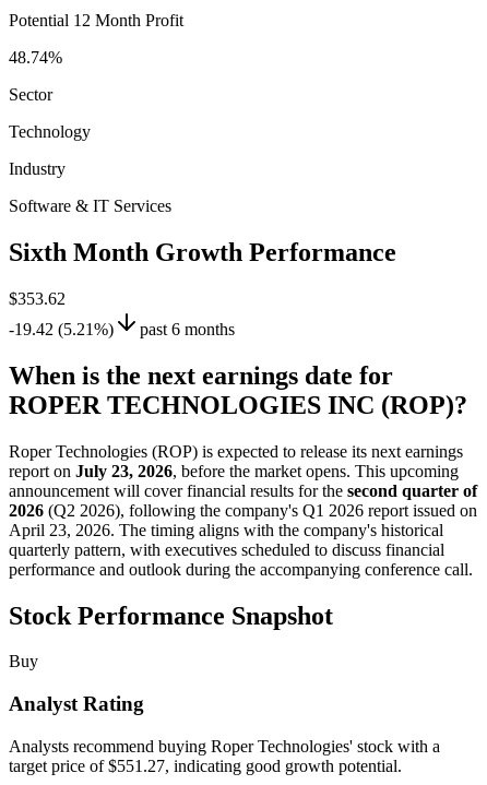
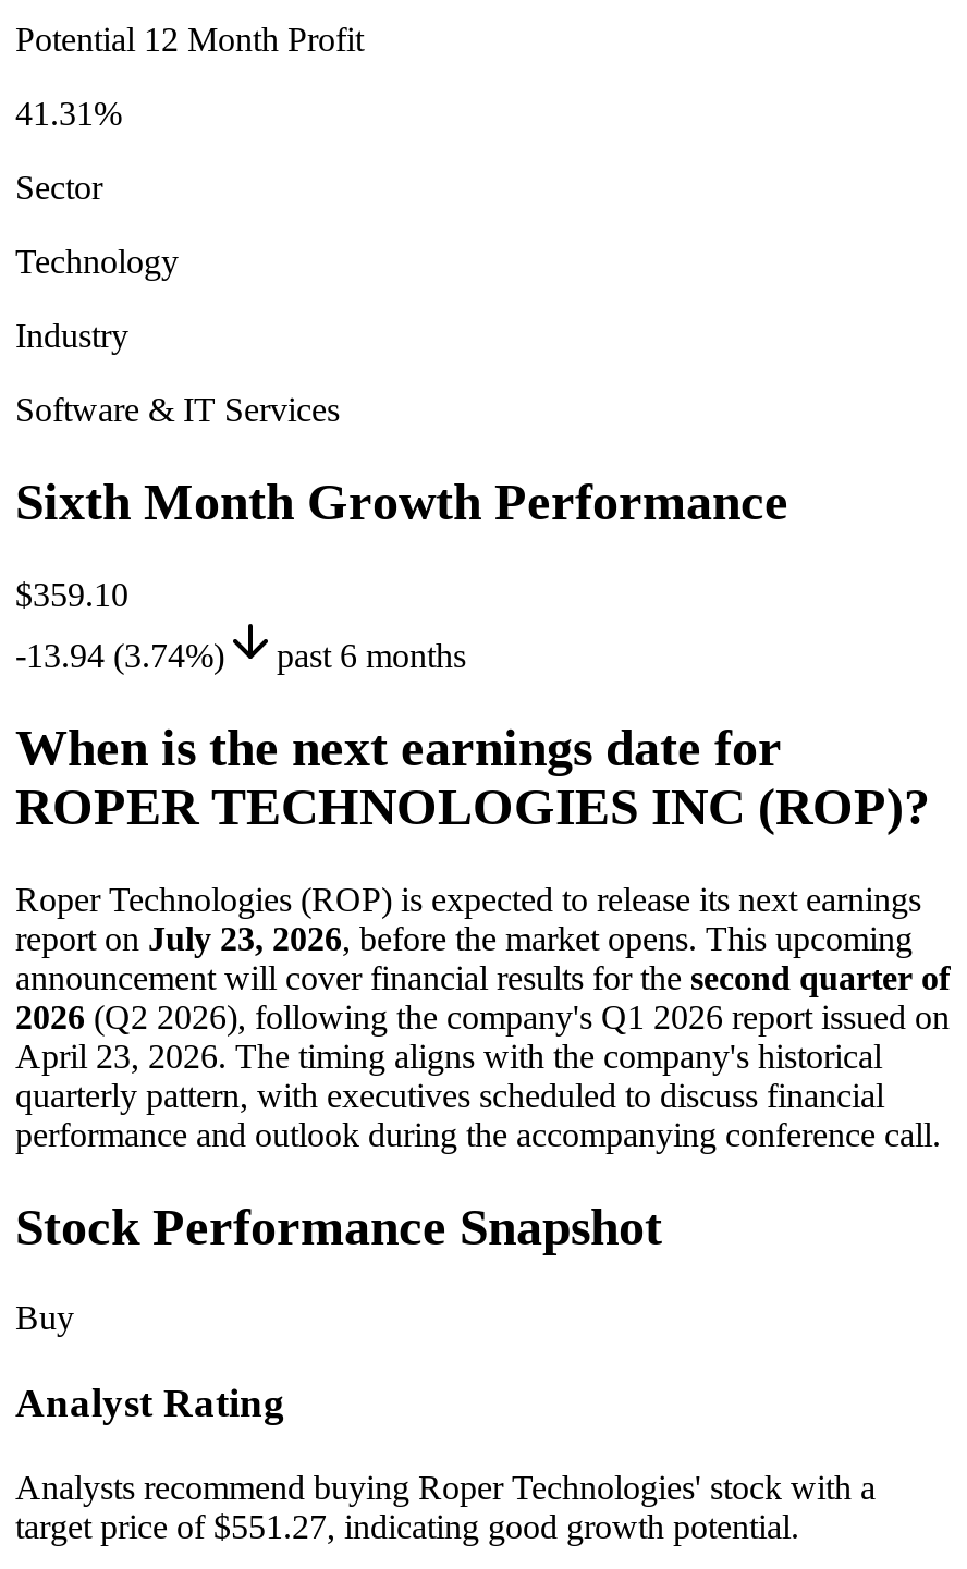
- 48.74%
+ 41.31%

- $353.62
+ $359.10

- -19.42 (5.21%) past 6 months
+ -13.94 (3.74%) past 6 months
